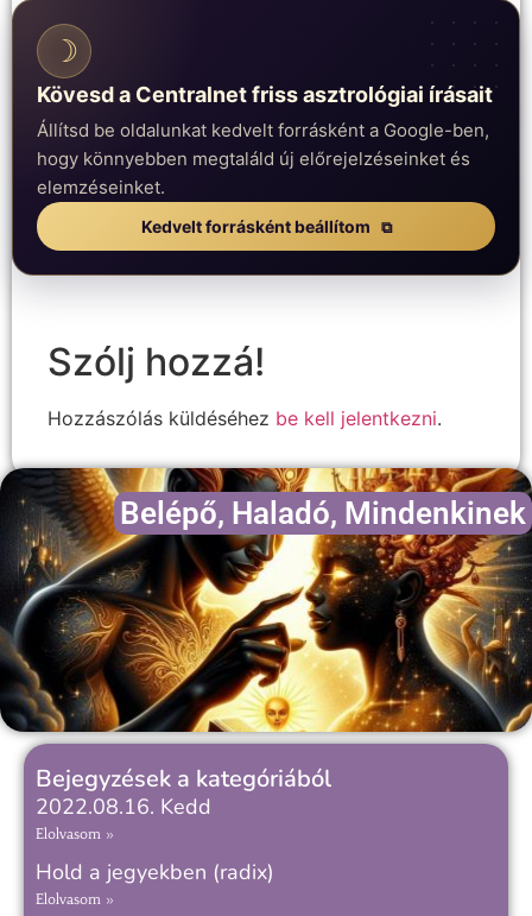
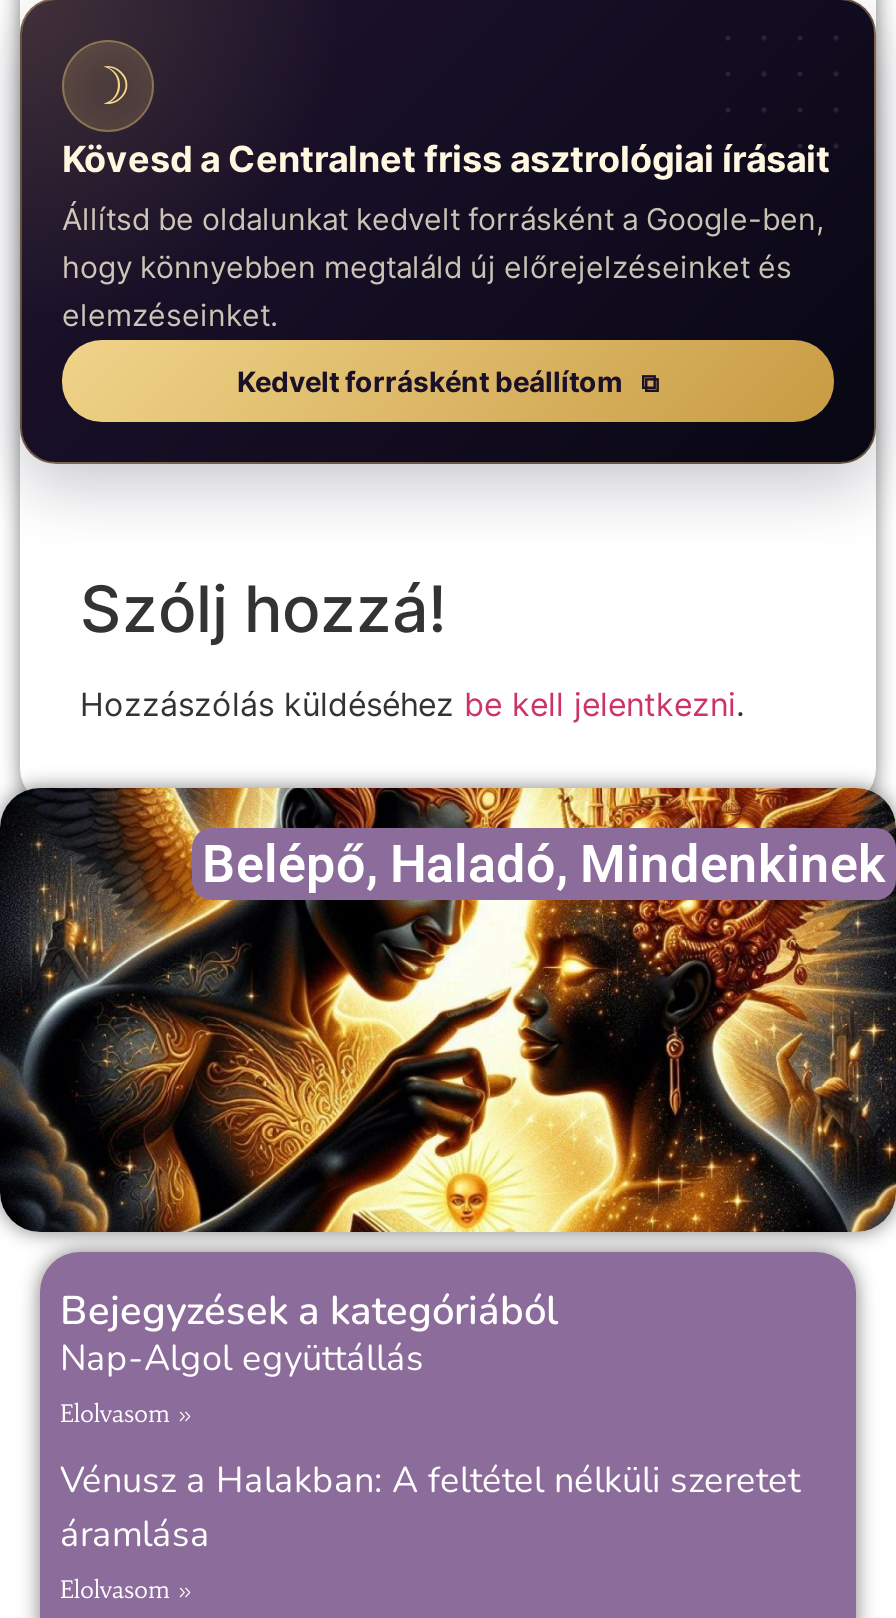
- 2022.08.16. Kedd
+ Nap-Algol együttállás

- Hold a jegyekben (radix)
+ Vénusz a Halakban: A feltétel nélküli szeretet
+ áramlása
